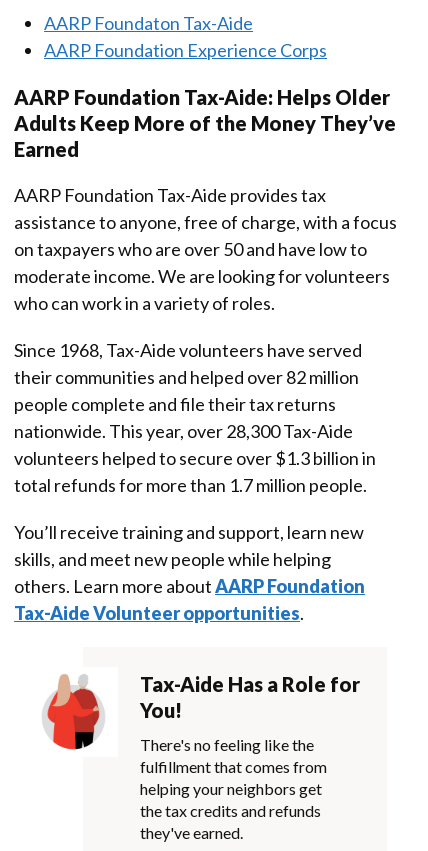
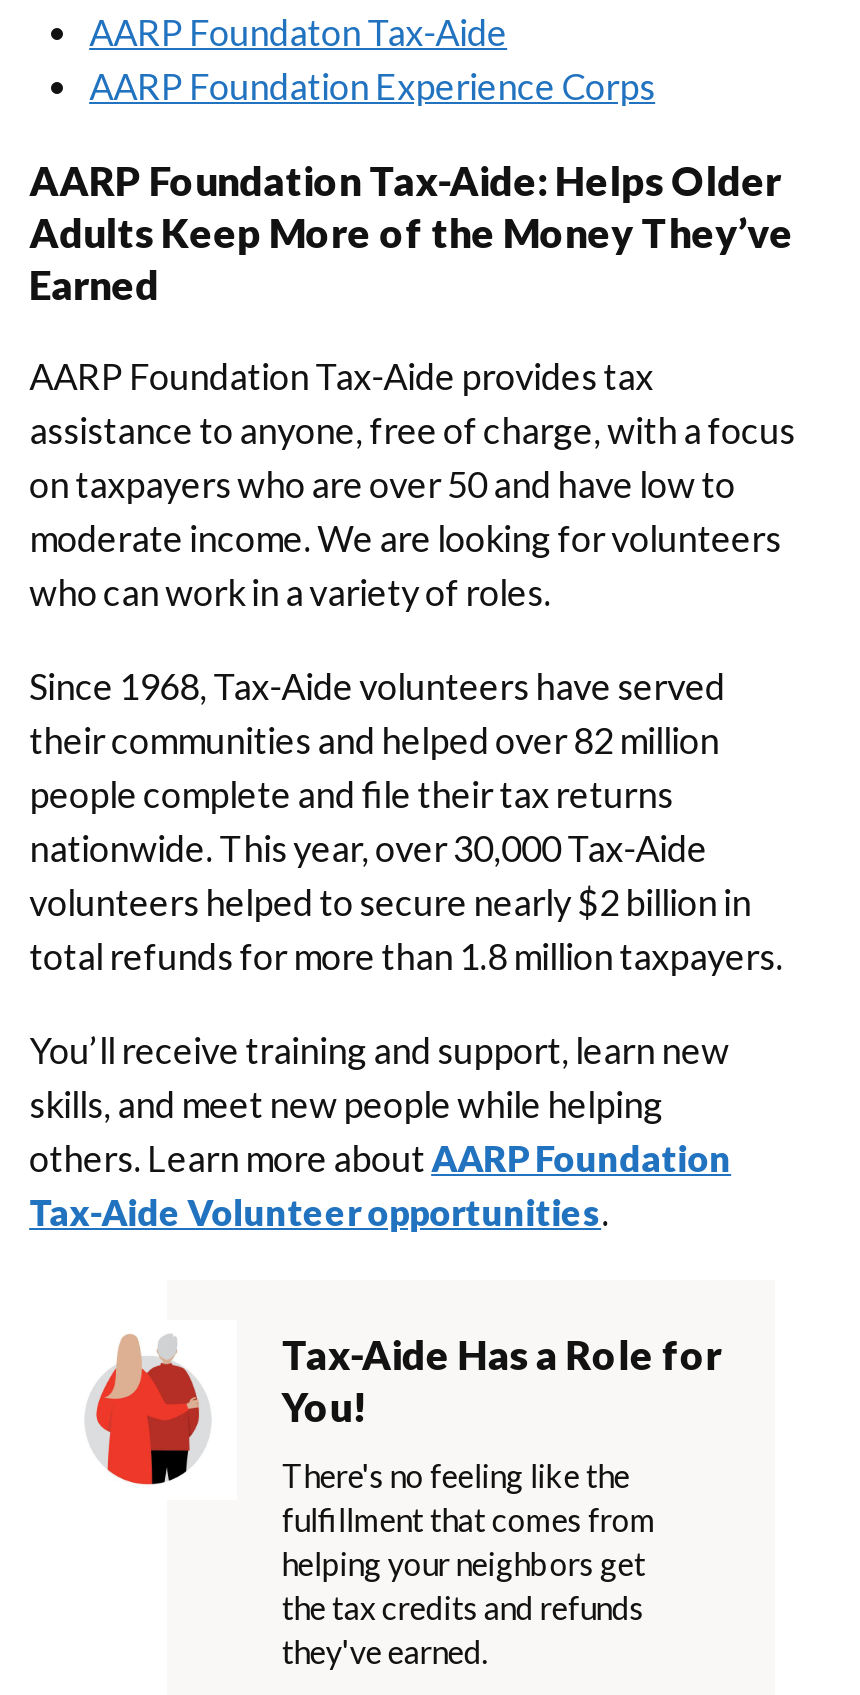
- nationwide. This year, over 28,300 Tax-Aide
+ nationwide. This year, over 30,000 Tax-Aide

- volunteers helped to secure over $1.3 billion in
+ volunteers helped to secure nearly $2 billion in

- total refunds for more than 1.7 million people.
+ total refunds for more than 1.8 million taxpayers.
